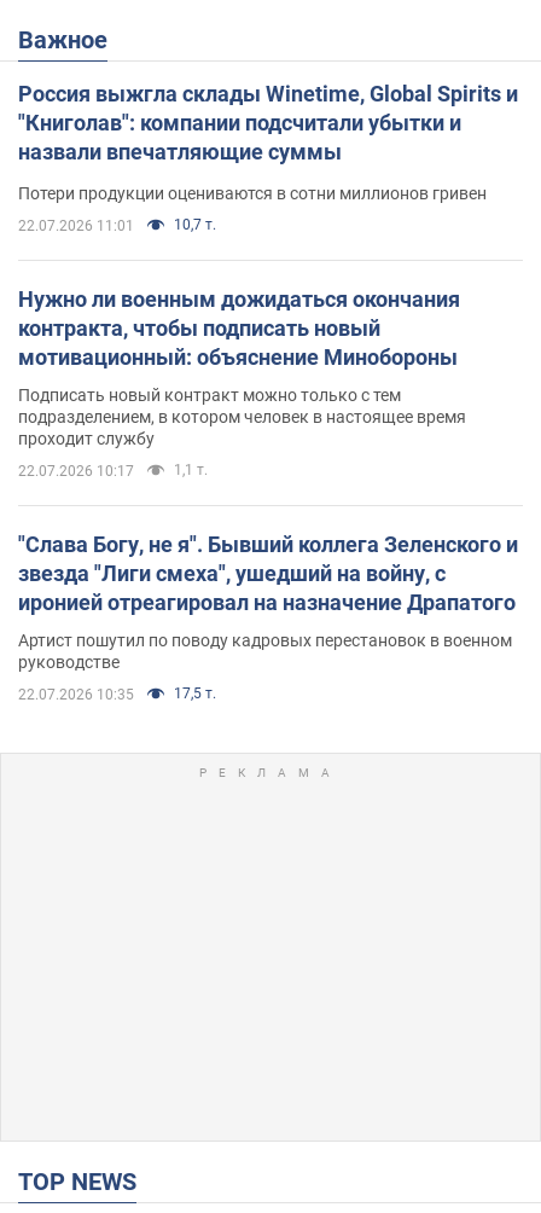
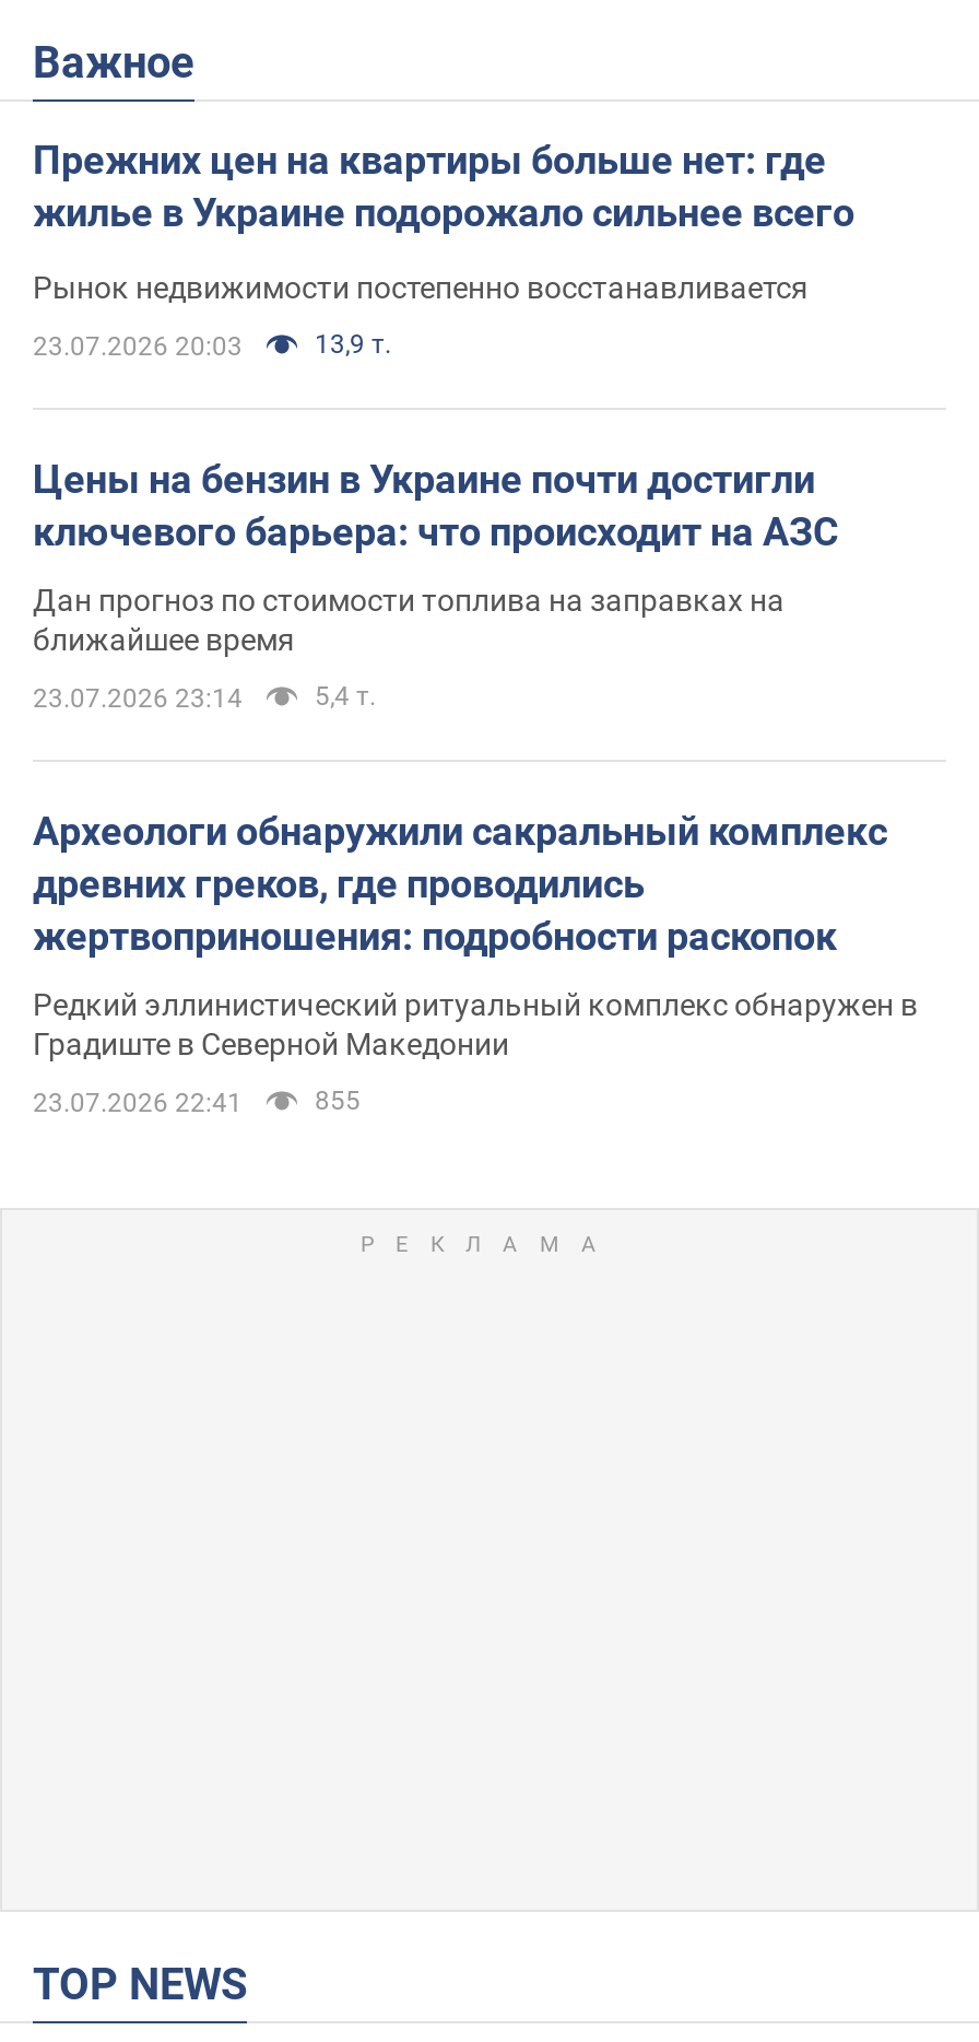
- Россия выжгла склады Winetime, Global Spirits и
- "Книголав": компании подсчитали убытки и
- назвали впечатляющие суммы
+ Прежних цен на квартиры больше нет: где
+ жилье в Украине подорожало сильнее всего

- Потери продукции оцениваются в сотни миллионов гривен
+ Рынок недвижимости постепенно восстанавливается

- 22.07.2026 11:01
- 10,7 т.
+ 23.07.2026 20:03
+ 13,9 т.

- Нужно ли военным дожидаться окончания
- контракта, чтобы подписать новый
- мотивационный: объяснение Минобороны
+ Цены на бензин в Украине почти достигли
+ ключевого барьера: что происходит на АЗС

- Подписать новый контракт можно только с тем
- подразделением, в котором человек в настоящее время
- проходит службу
+ Дан прогноз по стоимости топлива на заправках на
+ ближайшее время

- 22.07.2026 10:17
- 1,1 т.
+ 23.07.2026 23:14
+ 5,4 т.

- "Слава Богу, не я". Бывший коллега Зеленского и
- звезда "Лиги смеха", ушедший на войну, с
- иронией отреагировал на назначение Драпатого
+ Археологи обнаружили сакральный комплекс
+ древних греков, где проводились
+ жертвоприношения: подробности раскопок

- Артист пошутил по поводу кадровых перестановок в военном
- руководстве
+ Редкий эллинистический ритуальный комплекс обнаружен в
+ Градиште в Северной Македонии

- 22.07.2026 10:35
- 17,5 т.
+ 23.07.2026 22:41
+ 855
